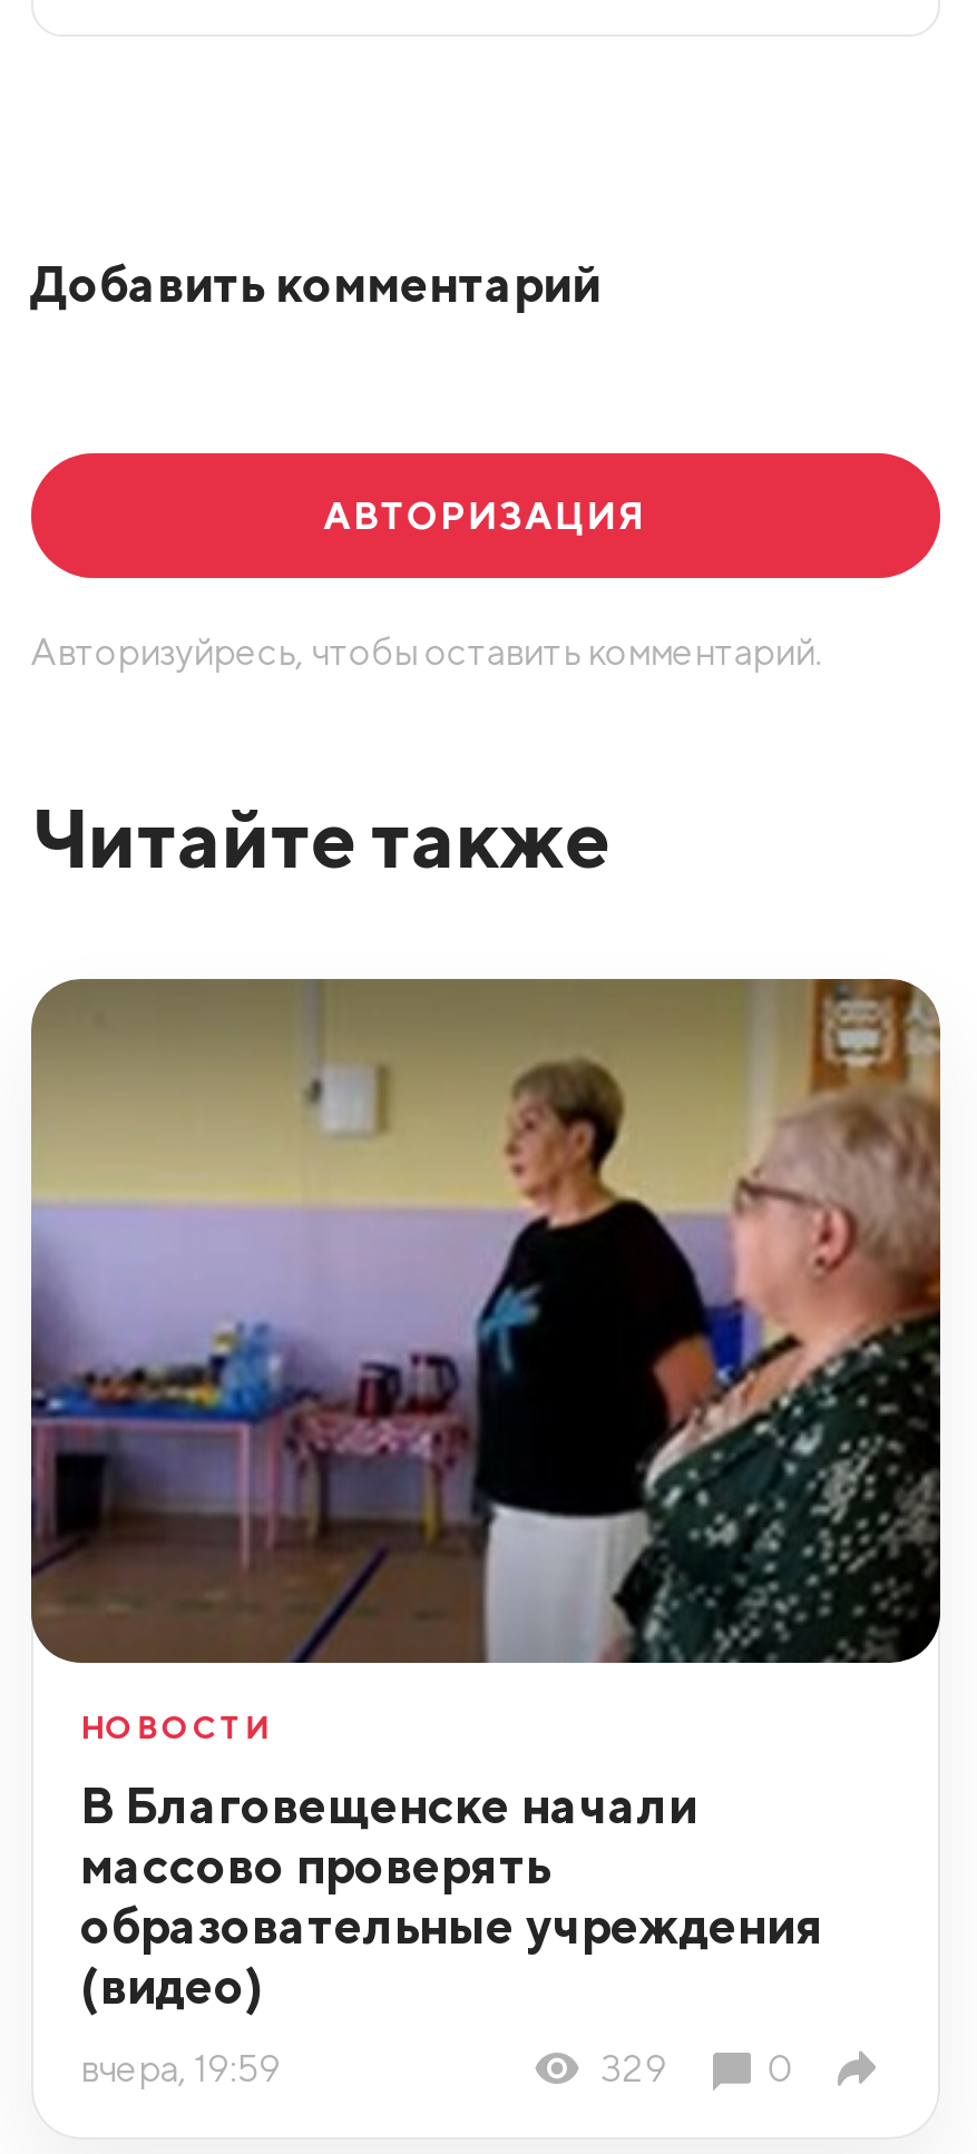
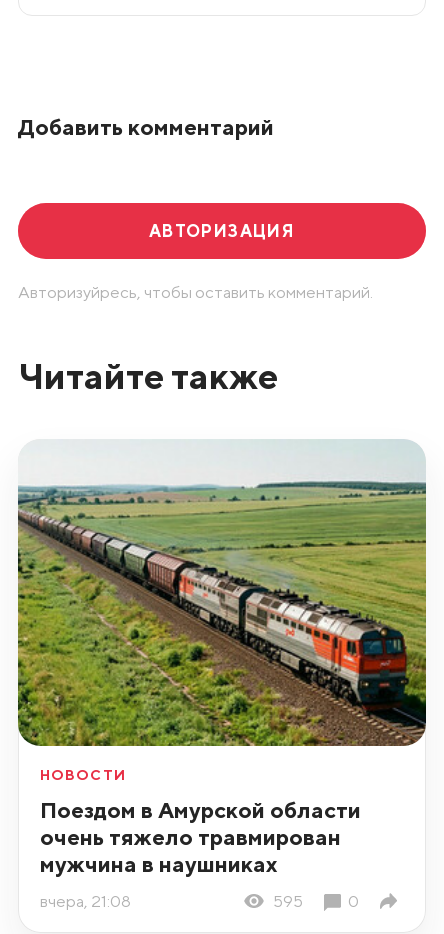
- [image]
+ [image]

- В Благовещенске начали
- массово проверять
- образовательные учреждения
- (видео)
+ Поездом в Амурской области
+ очень тяжело травмирован
+ мужчина в наушниках

- вчера, 19:59
- 329
+ вчера, 21:08
+ 595
